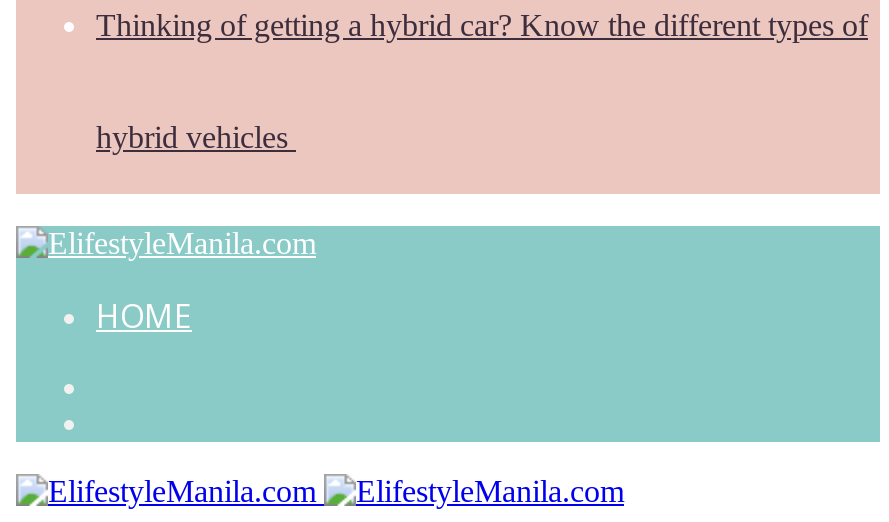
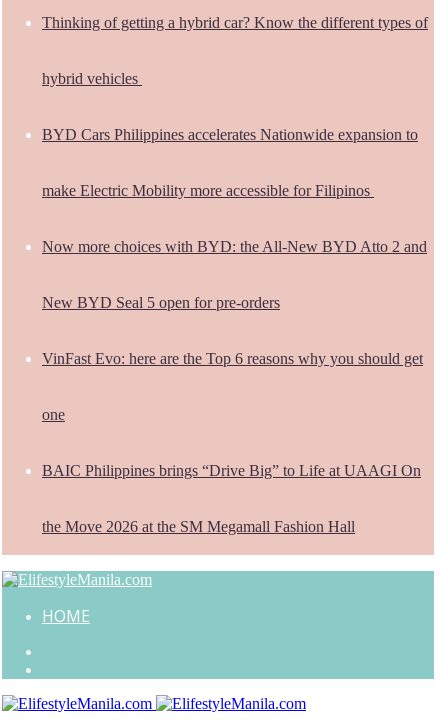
+ BYD Cars Philippines accelerates Nationwide expansion to
+ make Electric Mobility more accessible for Filipinos
+ Now more choices with BYD: the All-New BYD Atto 2 and
+ New BYD Seal 5 open for pre-orders
+ VinFast Evo: here are the Top 6 reasons why you should get
+ one
+ BAIC Philippines brings “Drive Big” to Life at UAAGI On
+ the Move 2026 at the SM Megamall Fashion Hall
